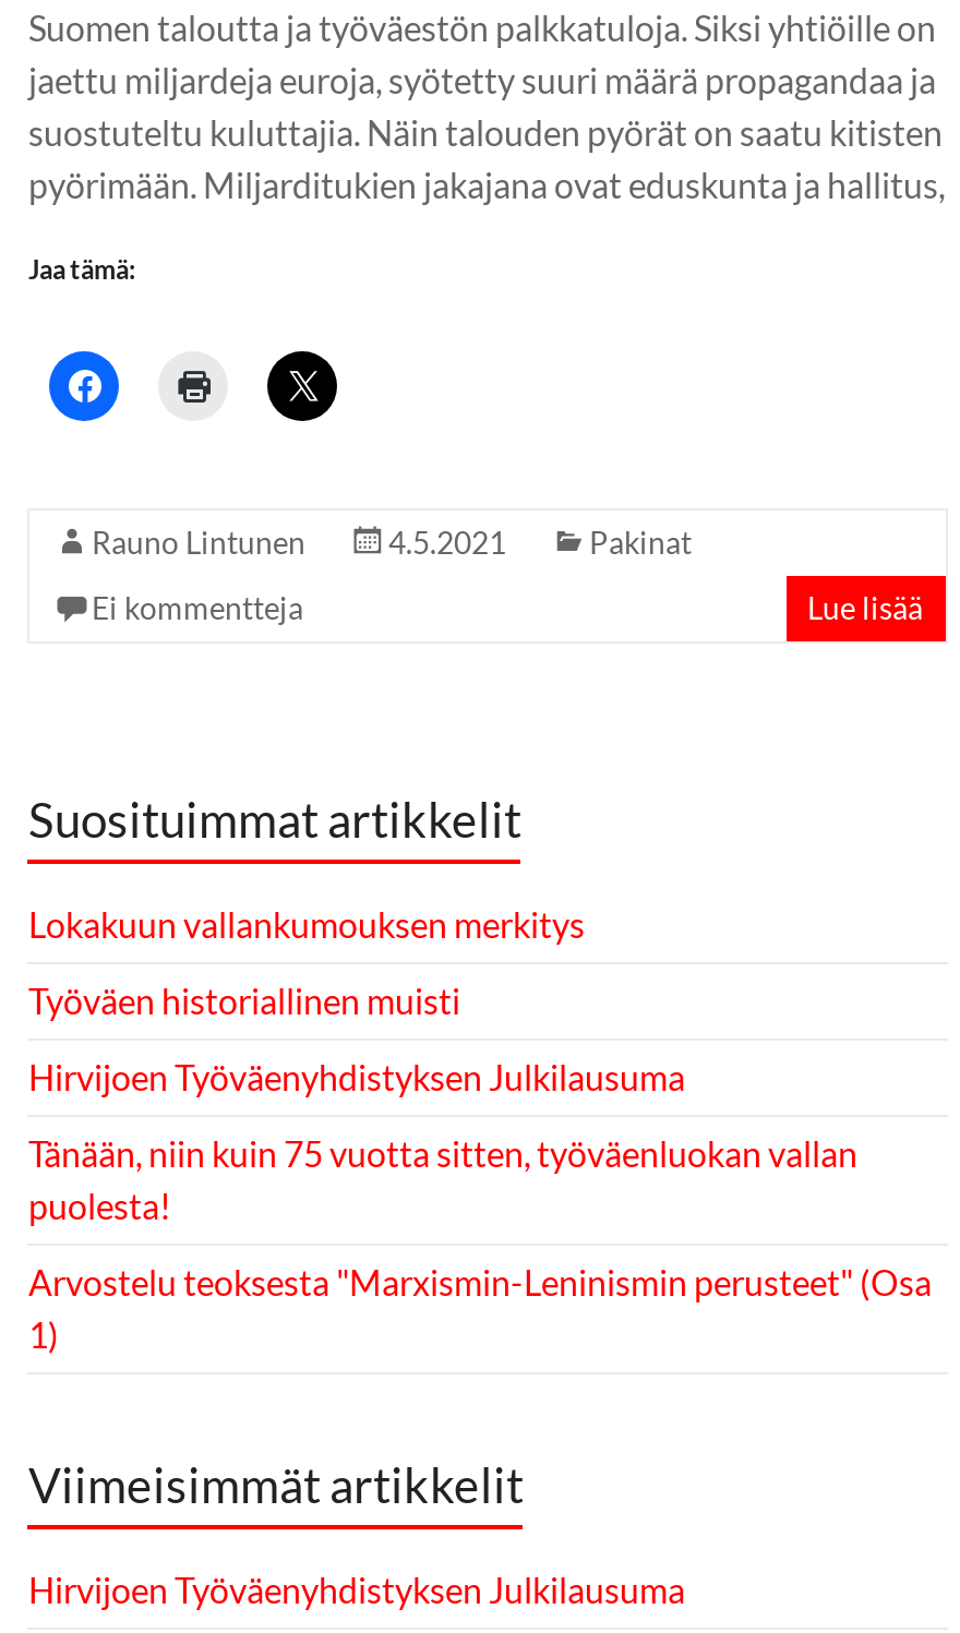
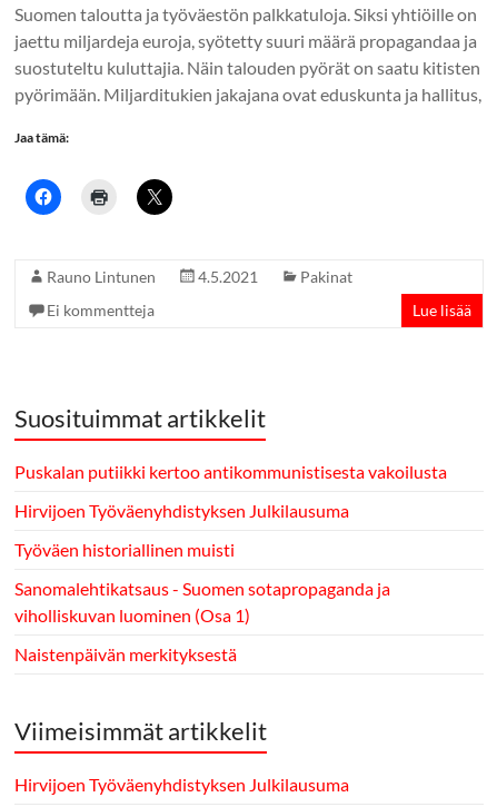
- Lokakuun vallankumouksen merkitys
+ Puskalan putiikki kertoo antikommunistisesta vakoilusta

moved down: Työväen historiallinen muisti

- Tänään, niin kuin 75 vuotta sitten, työväenluokan vallan
- puolesta!
- Arvostelu teoksesta "Marxismin-Leninismin perusteet" (Osa
- 1)
+ Sanomalehtikatsaus - Suomen sotapropaganda ja
+ viholliskuvan luominen (Osa 1)
+ Naistenpäivän merkityksestä
